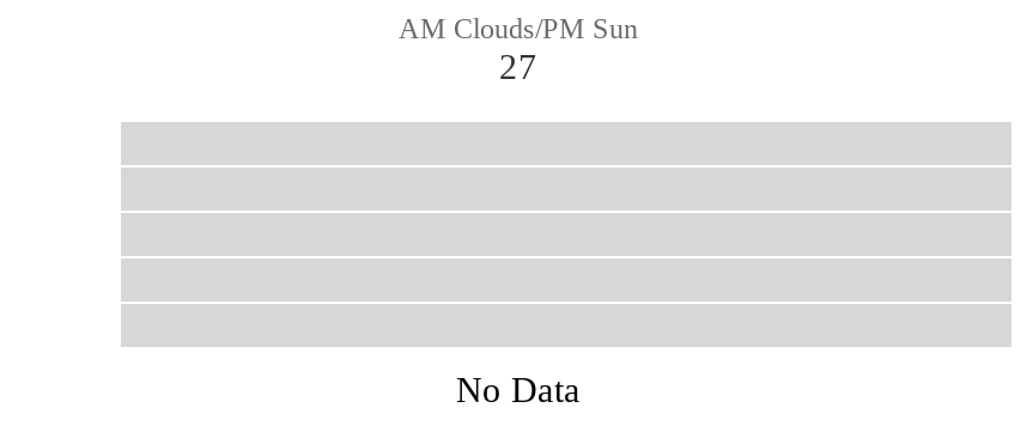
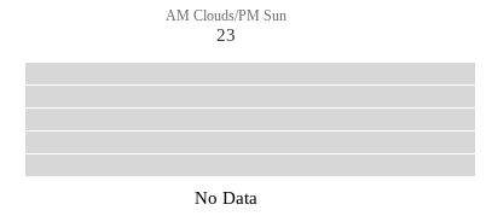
- 27
+ 23
